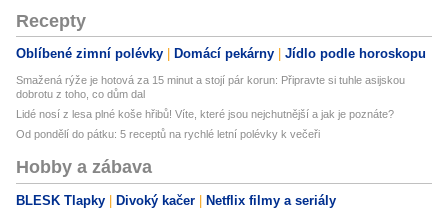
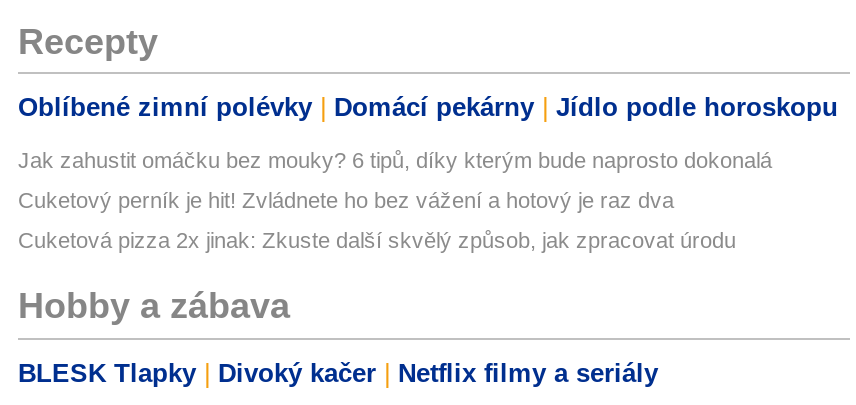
- Smažená rýže je hotová za 15 minut a stojí pár korun: Připravte si tuhle asijskou
- dobrotu z toho, co dům dal
+ Jak zahustit omáčku bez mouky? 6 tipů, díky kterým bude naprosto dokonalá

- Lidé nosí z lesa plné koše hřibů! Víte, které jsou nejchutnější a jak je poznáte?
+ Cuketový perník je hit! Zvládnete ho bez vážení a hotový je raz dva

- Od pondělí do pátku: 5 receptů na rychlé letní polévky k večeři
+ Cuketová pizza 2x jinak: Zkuste další skvělý způsob, jak zpracovat úrodu
